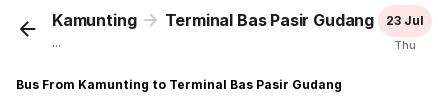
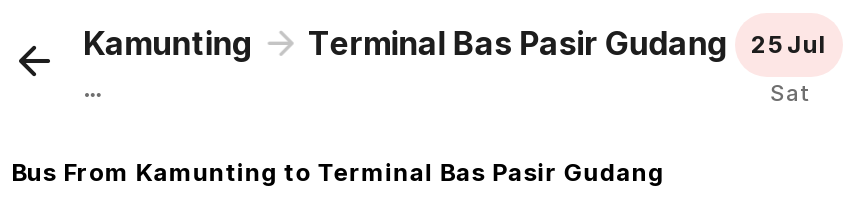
- Kamunting Terminal Bas Pasir Gudang 23 Jul
+ Kamunting Terminal Bas Pasir Gudang 25 Jul

- Thu
+ Sat
